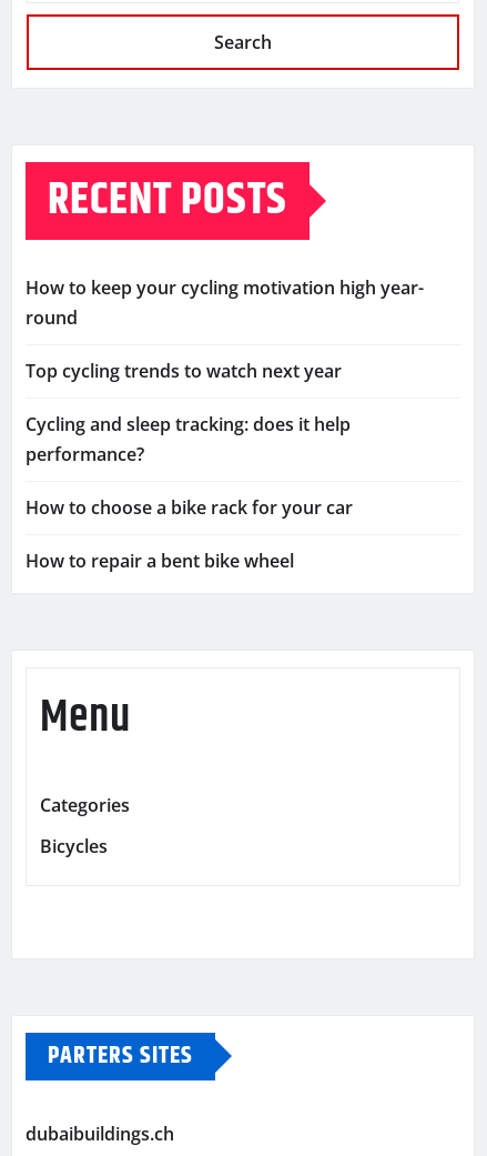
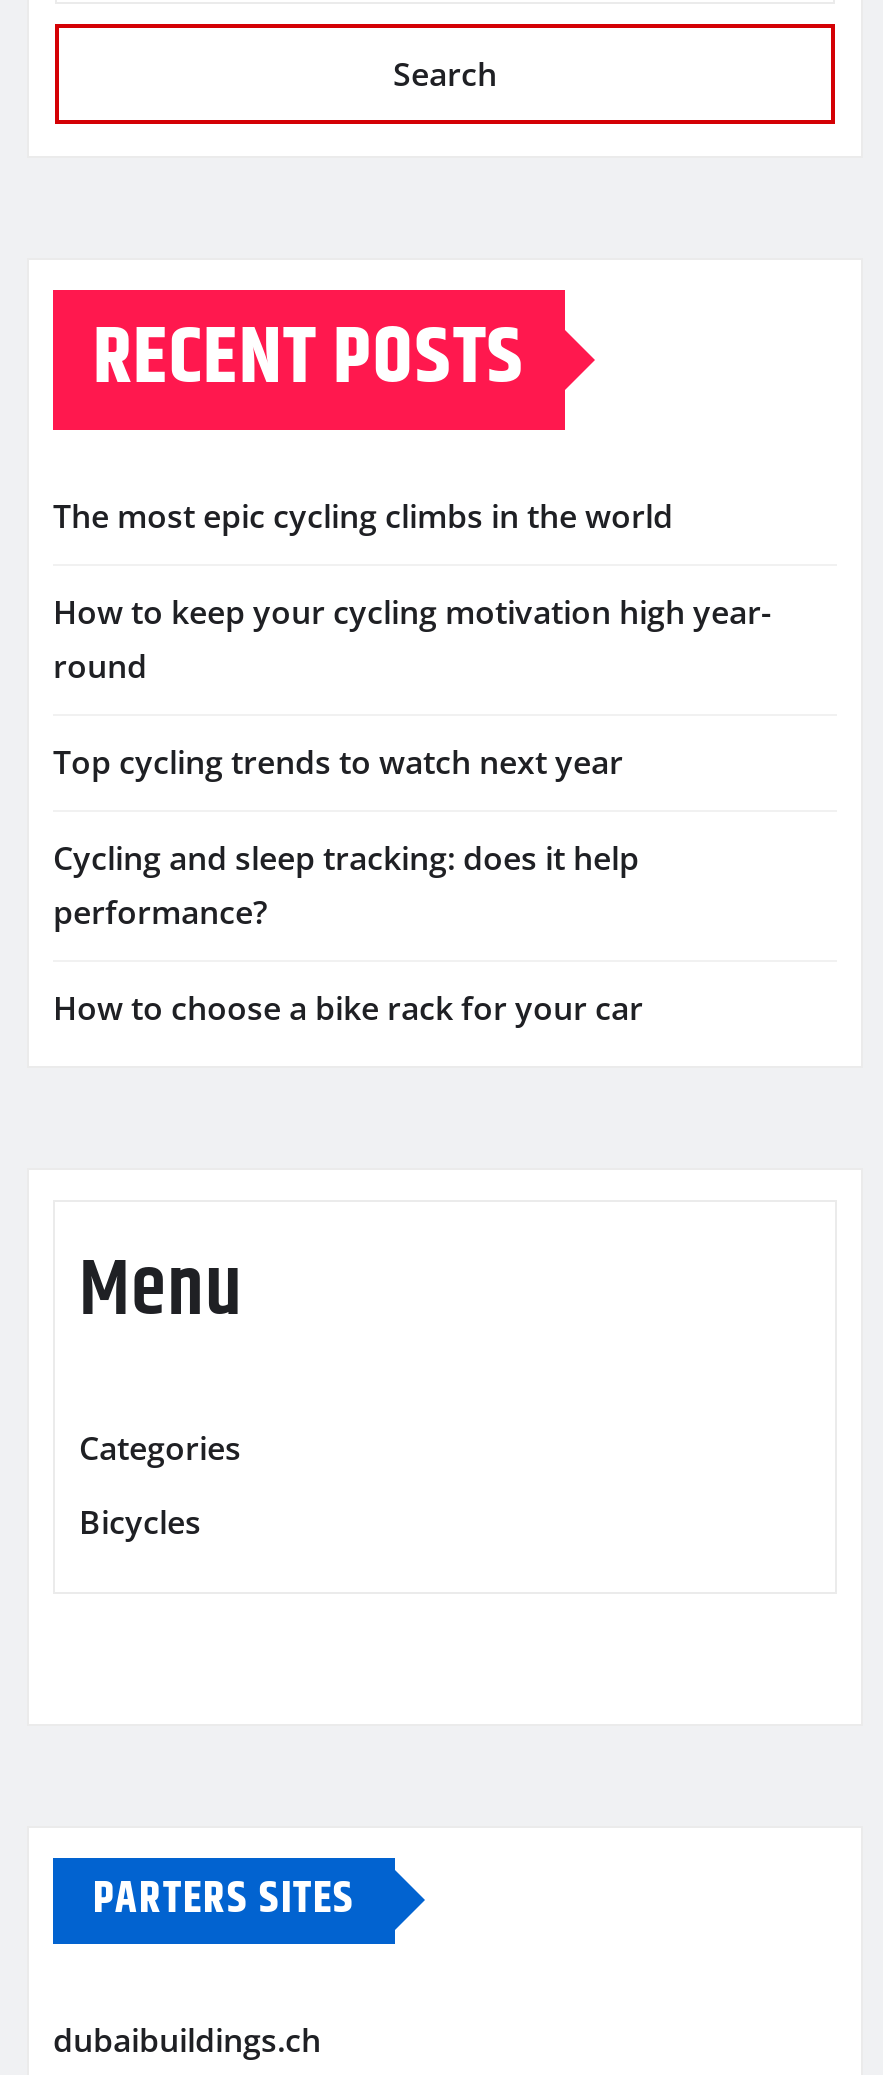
+ The most epic cycling climbs in the world

moved down: How to keep your cycling motivation high year- | round | Top cycling trends to watch next year | Cycling and sleep tracking: does it help | performance? | How to choose a bike rack for your car

- How to repair a bent bike wheel
